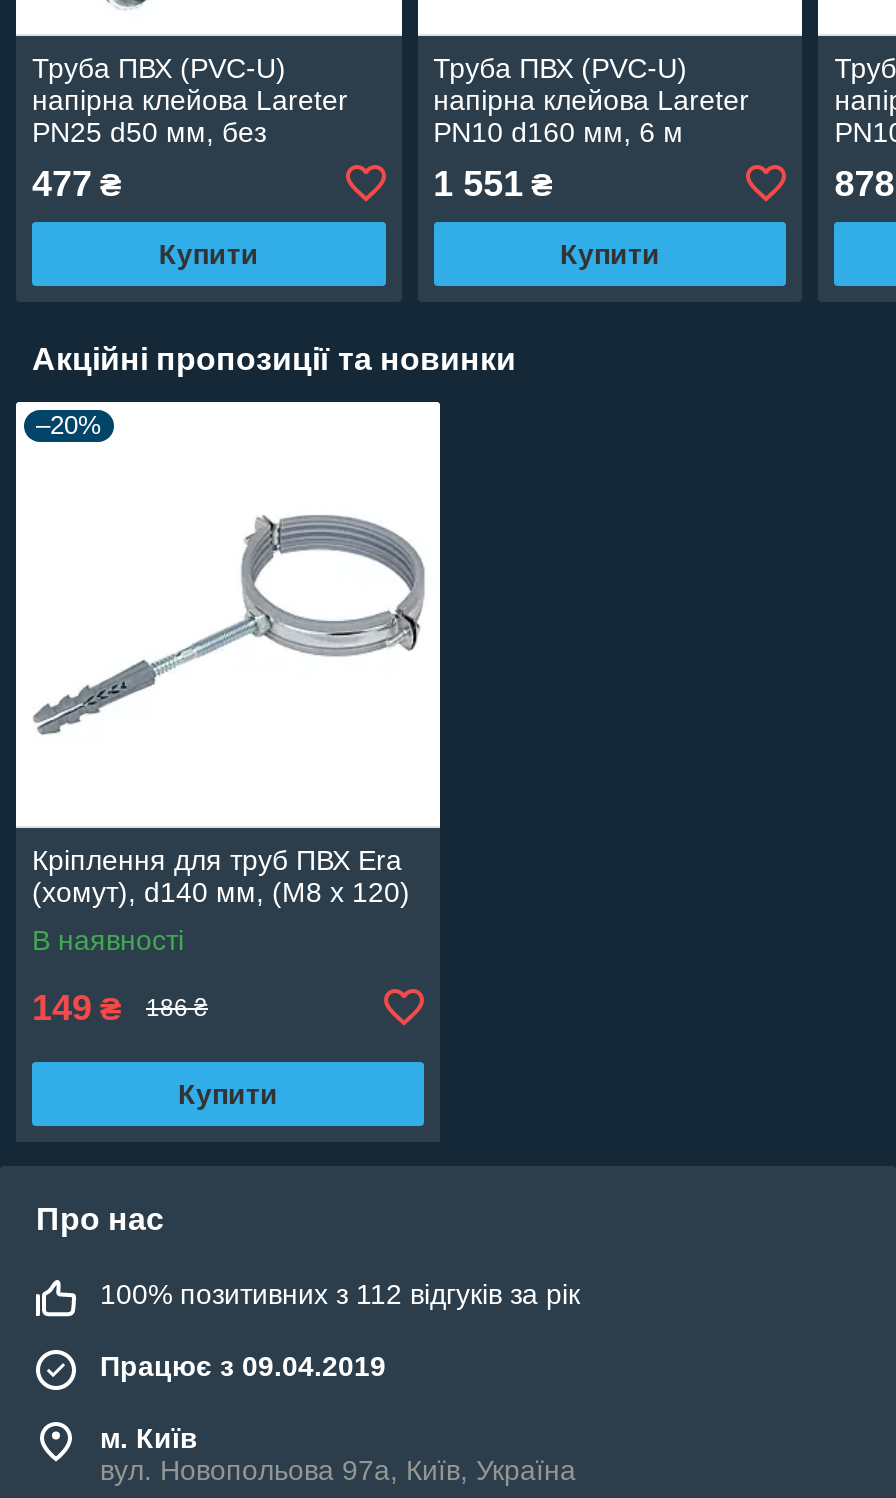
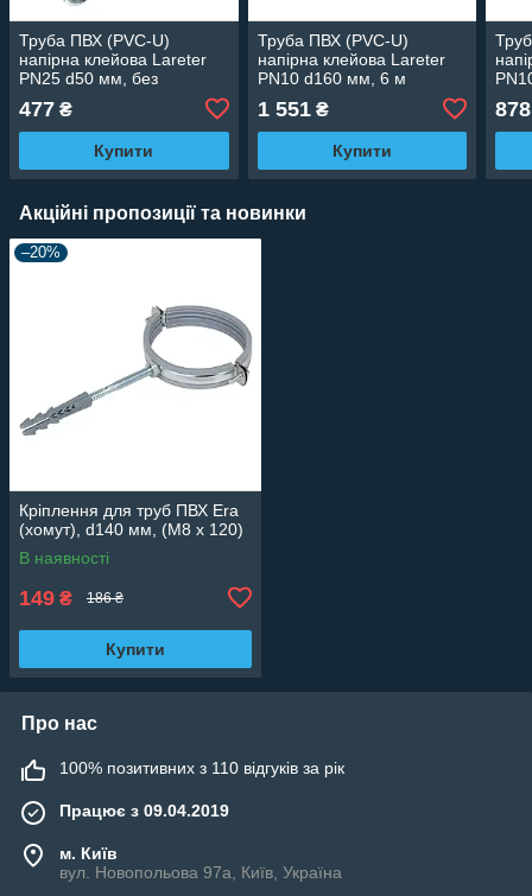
- 100% позитивних з 112 відгуків за рік
+ 100% позитивних з 110 відгуків за рік
